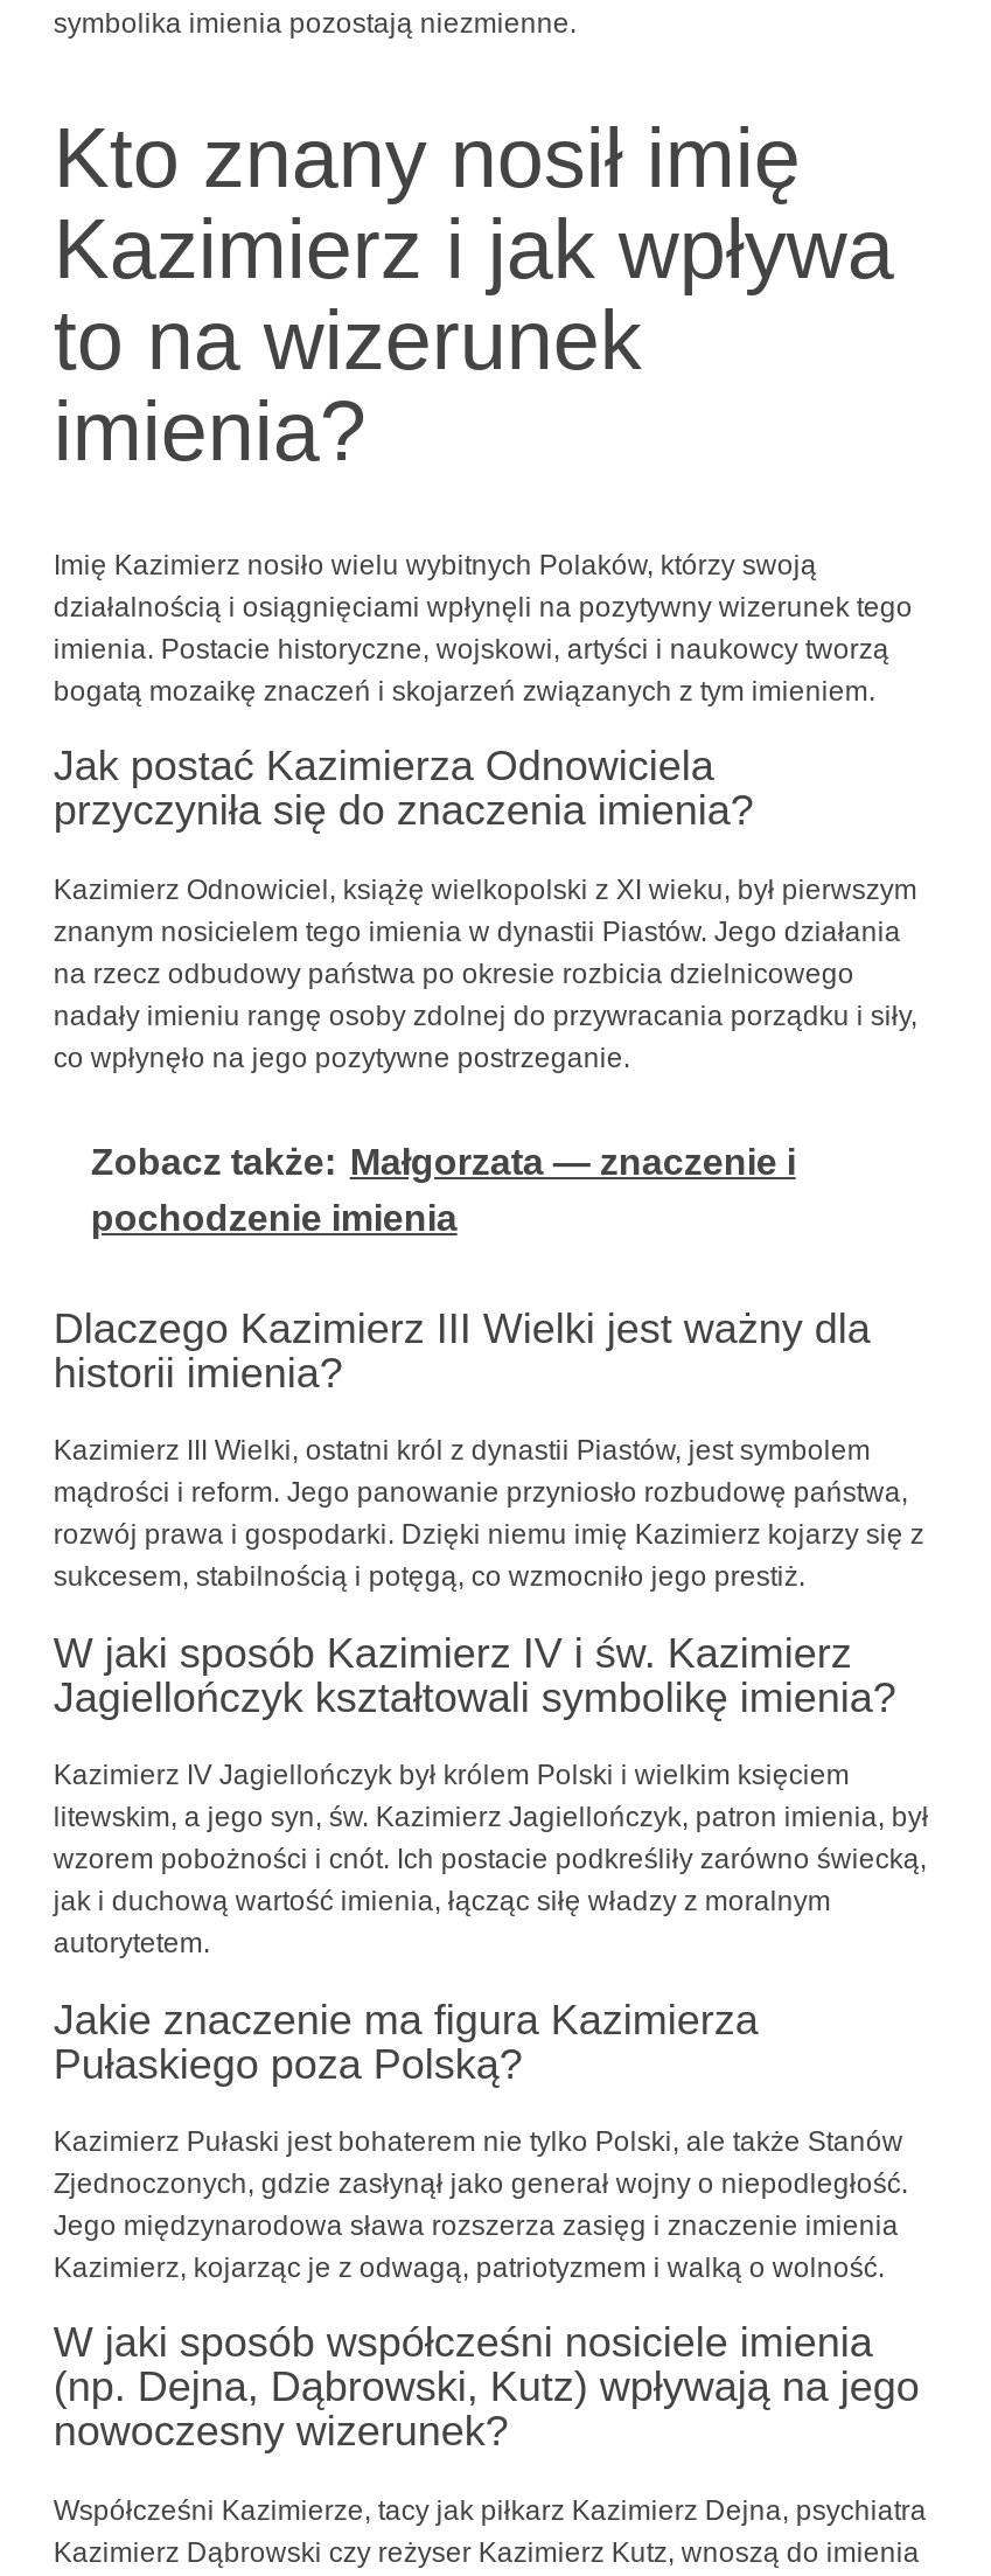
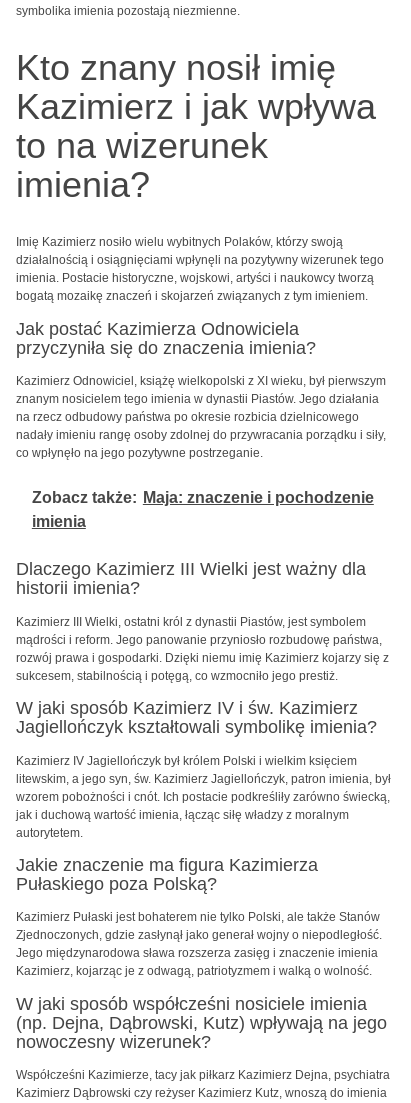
- Zobacz także: Małgorzata — znaczenie i
- pochodzenie imienia
+ Zobacz także: Maja: znaczenie i pochodzenie
+ imienia
